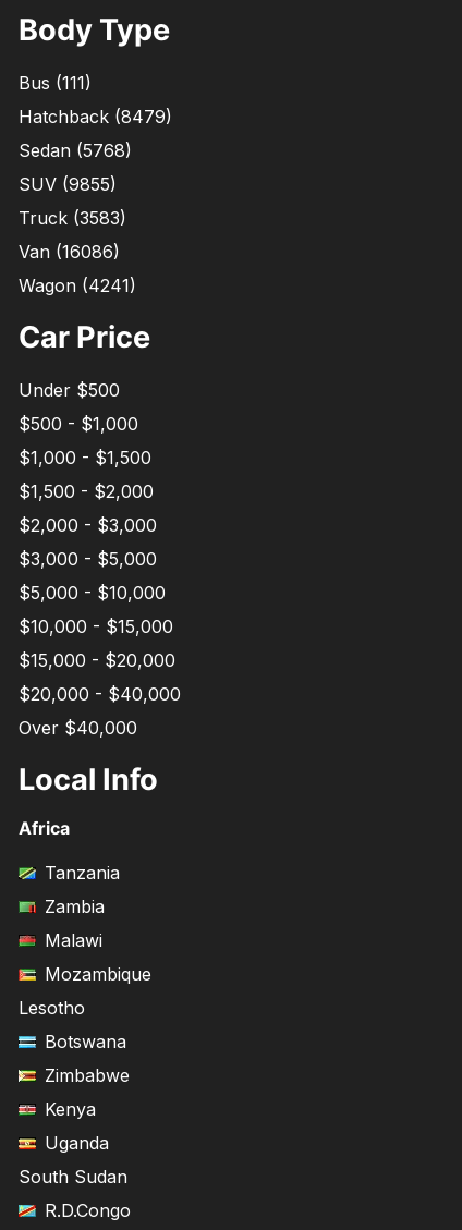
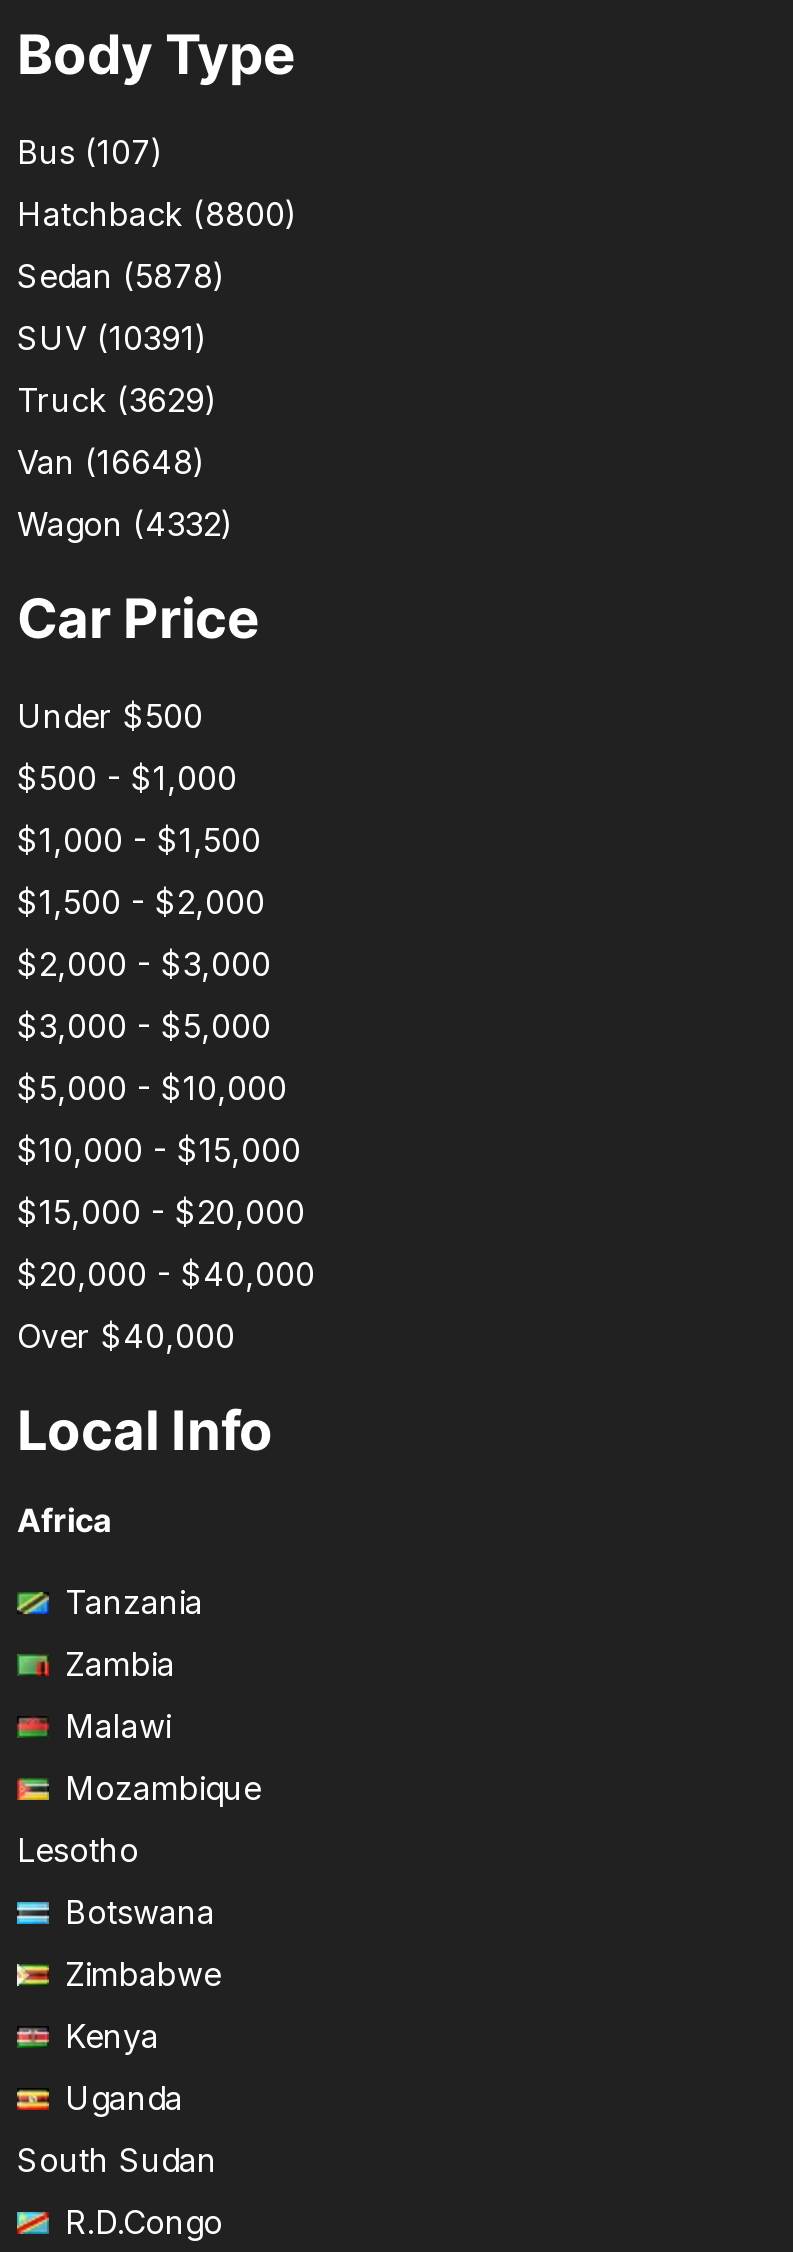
- Bus (111)
+ Bus (107)

- Hatchback (8479)
+ Hatchback (8800)

- Sedan (5768)
+ Sedan (5878)

- SUV (9855)
+ SUV (10391)

- Truck (3583)
+ Truck (3629)

- Van (16086)
+ Van (16648)

- Wagon (4241)
+ Wagon (4332)
